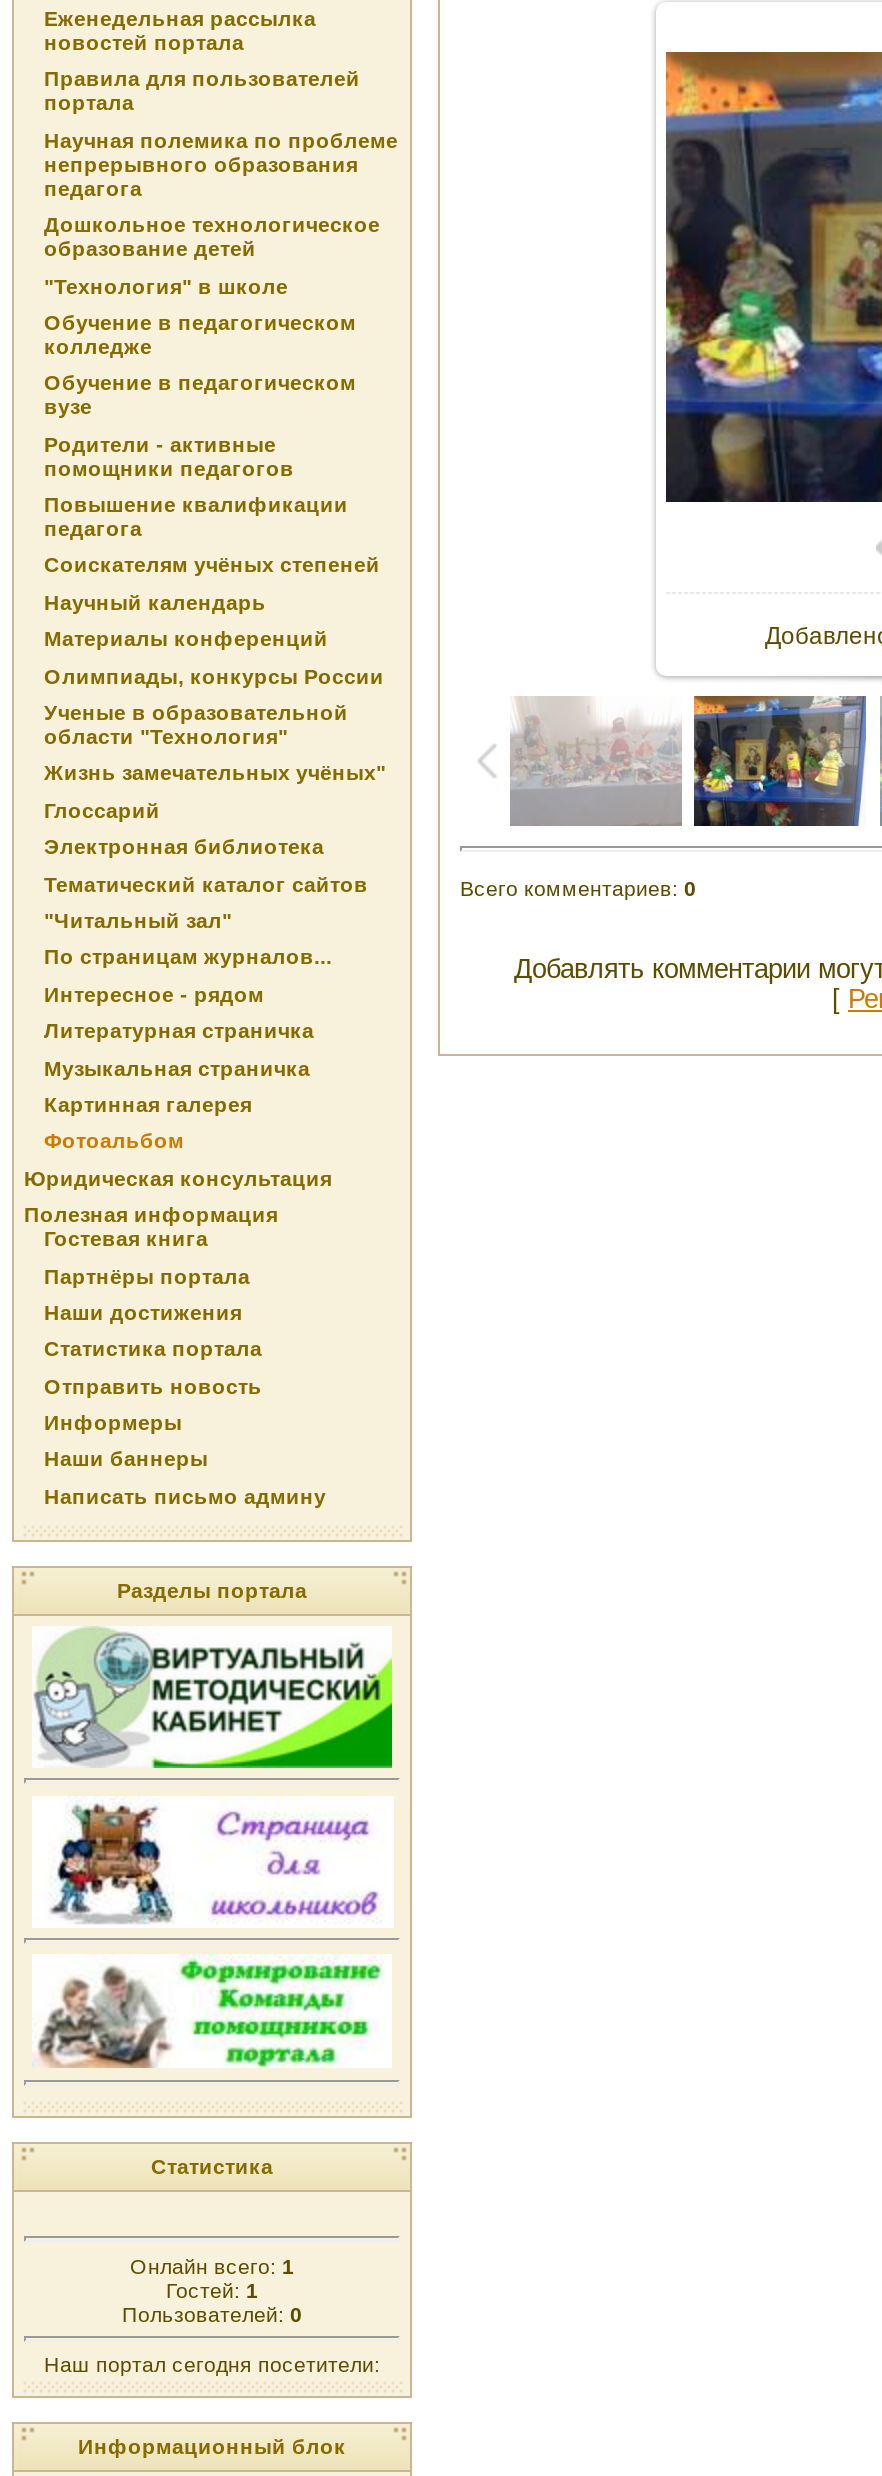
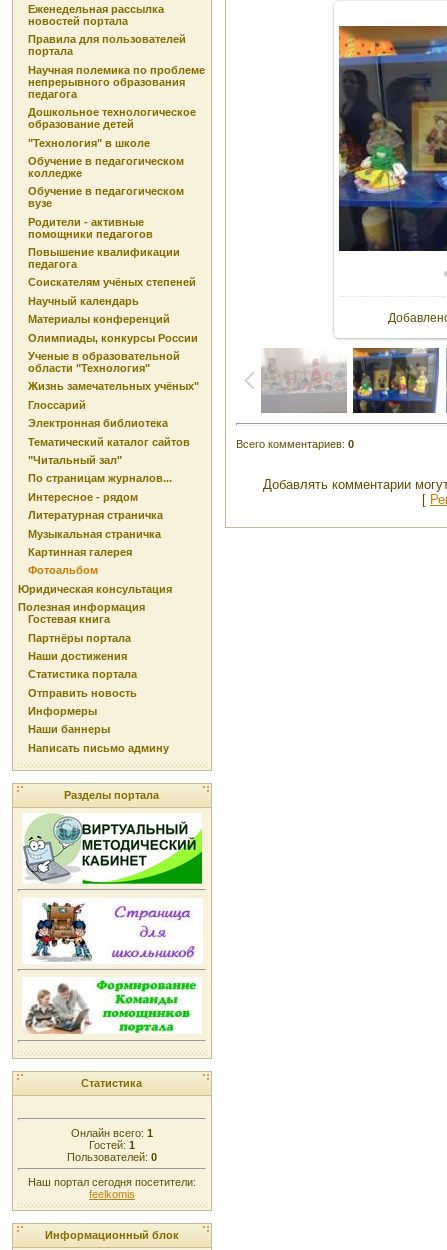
+ feelkomis
